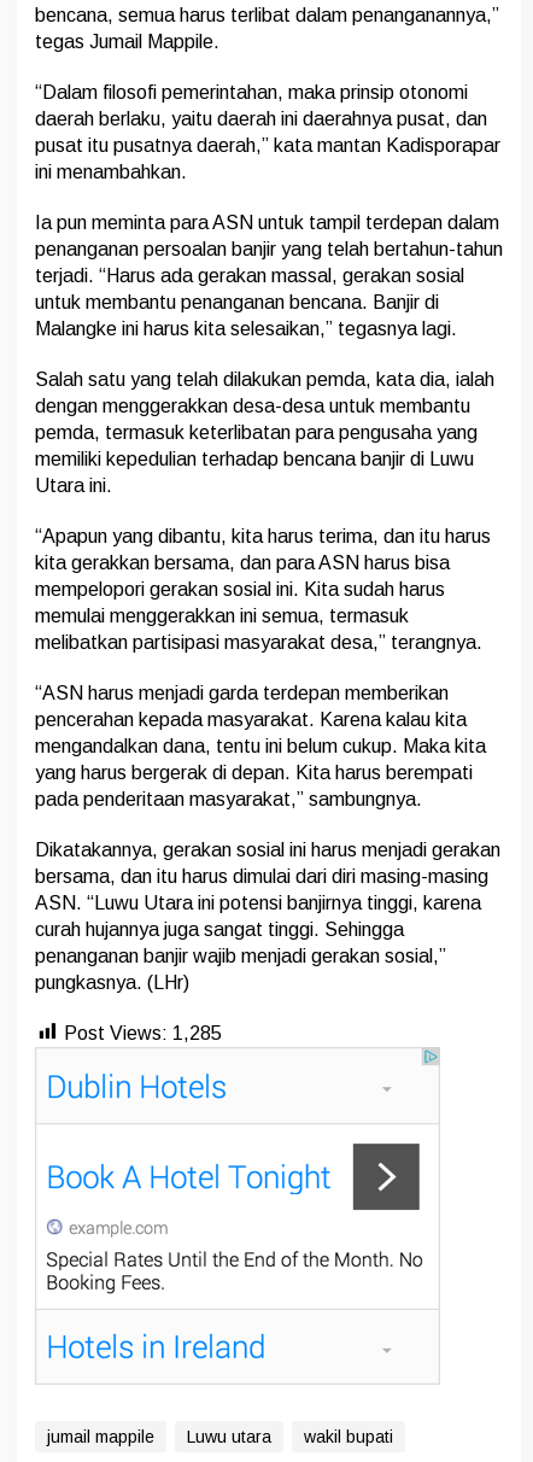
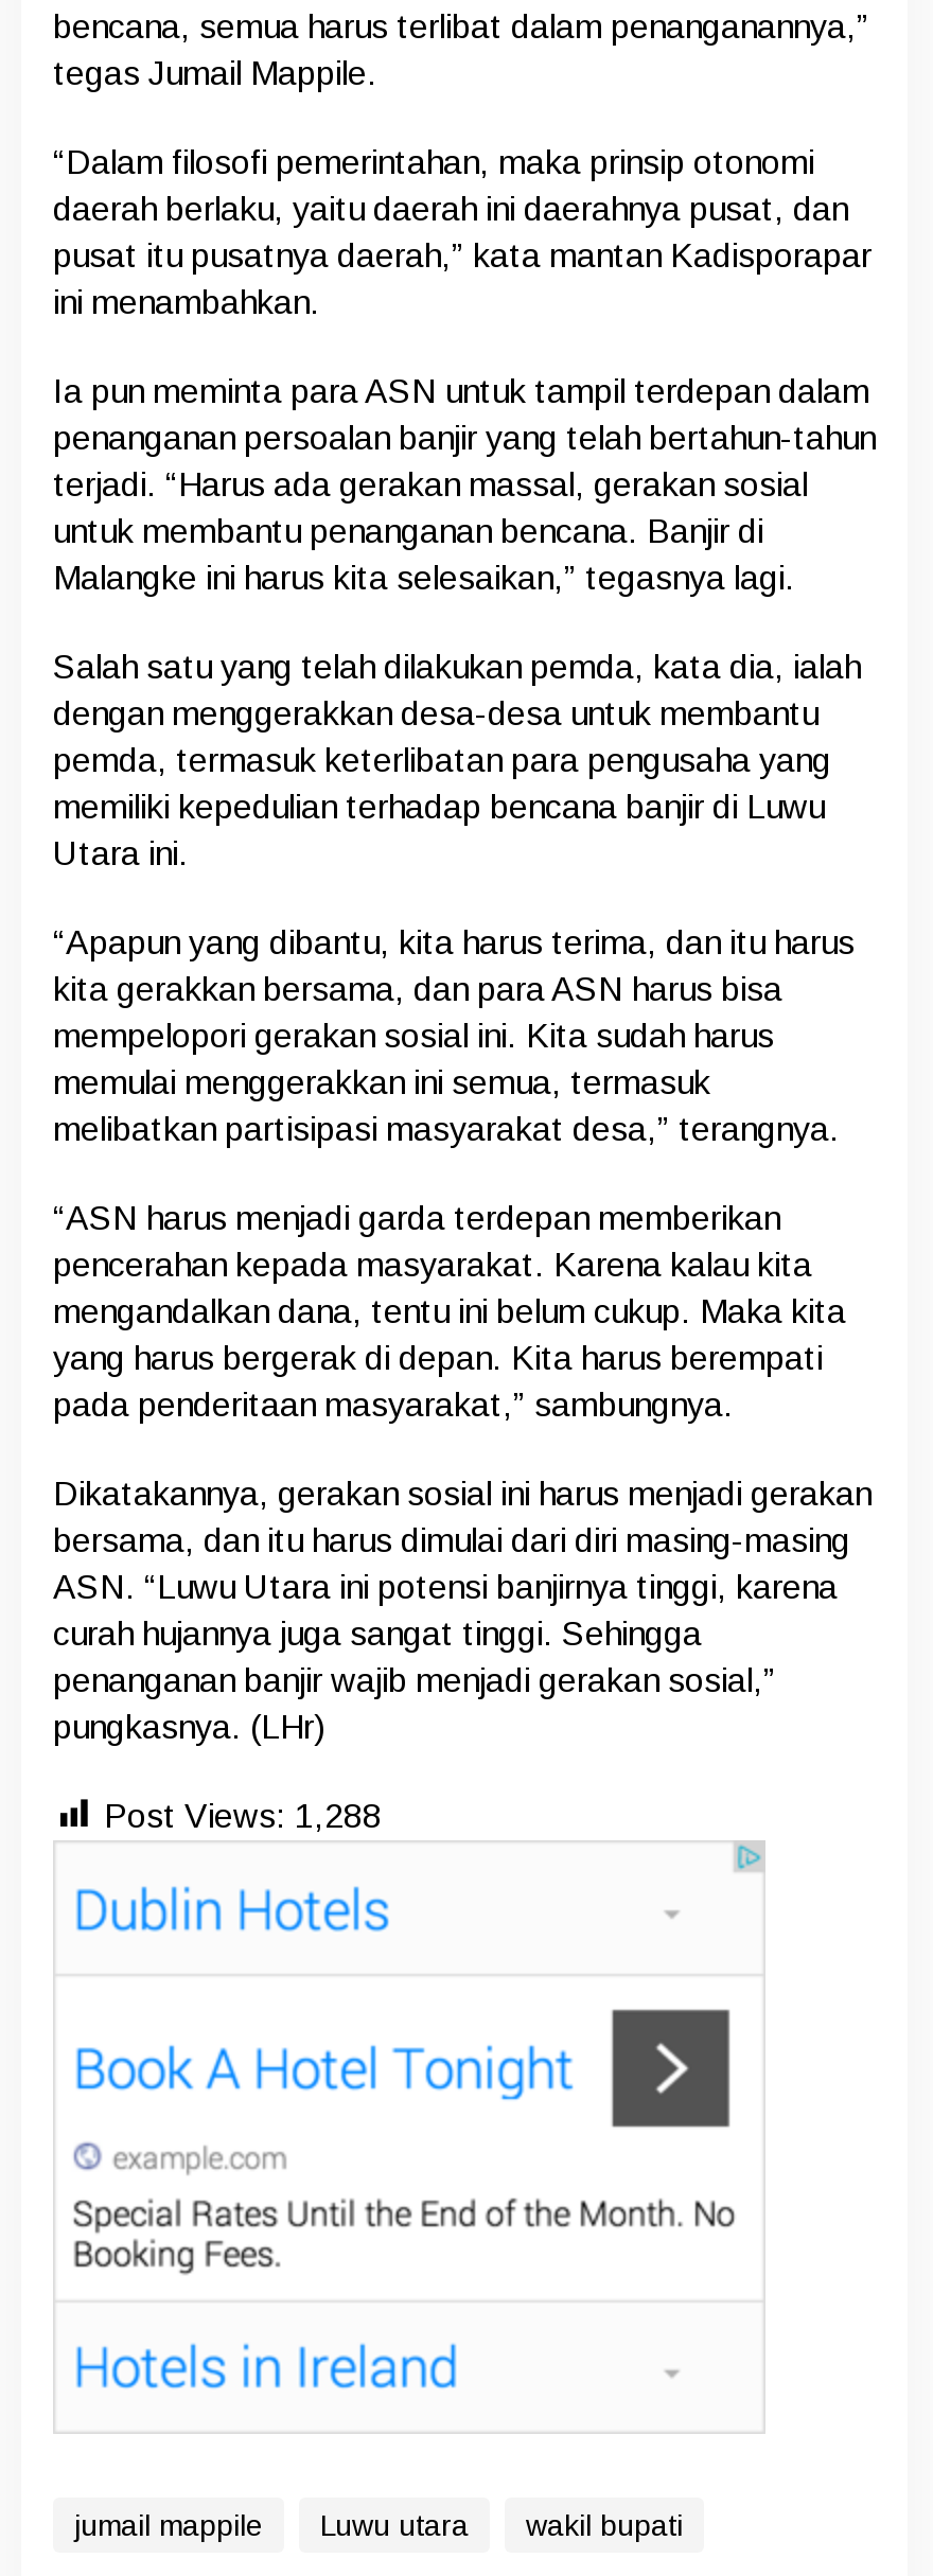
- Post Views: 1,285
+ Post Views: 1,288
